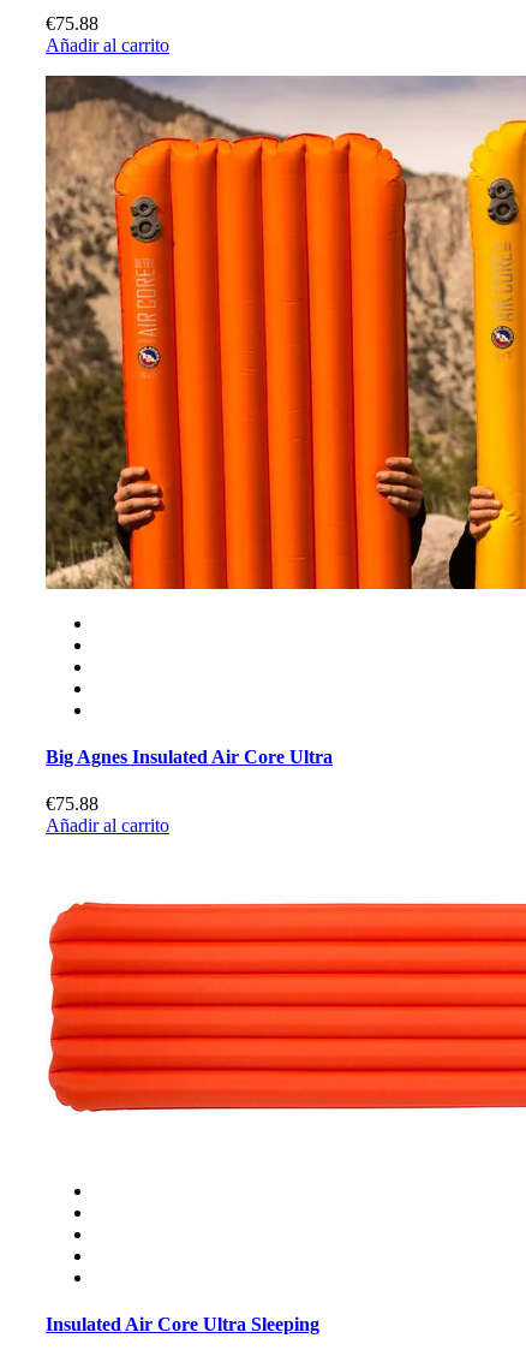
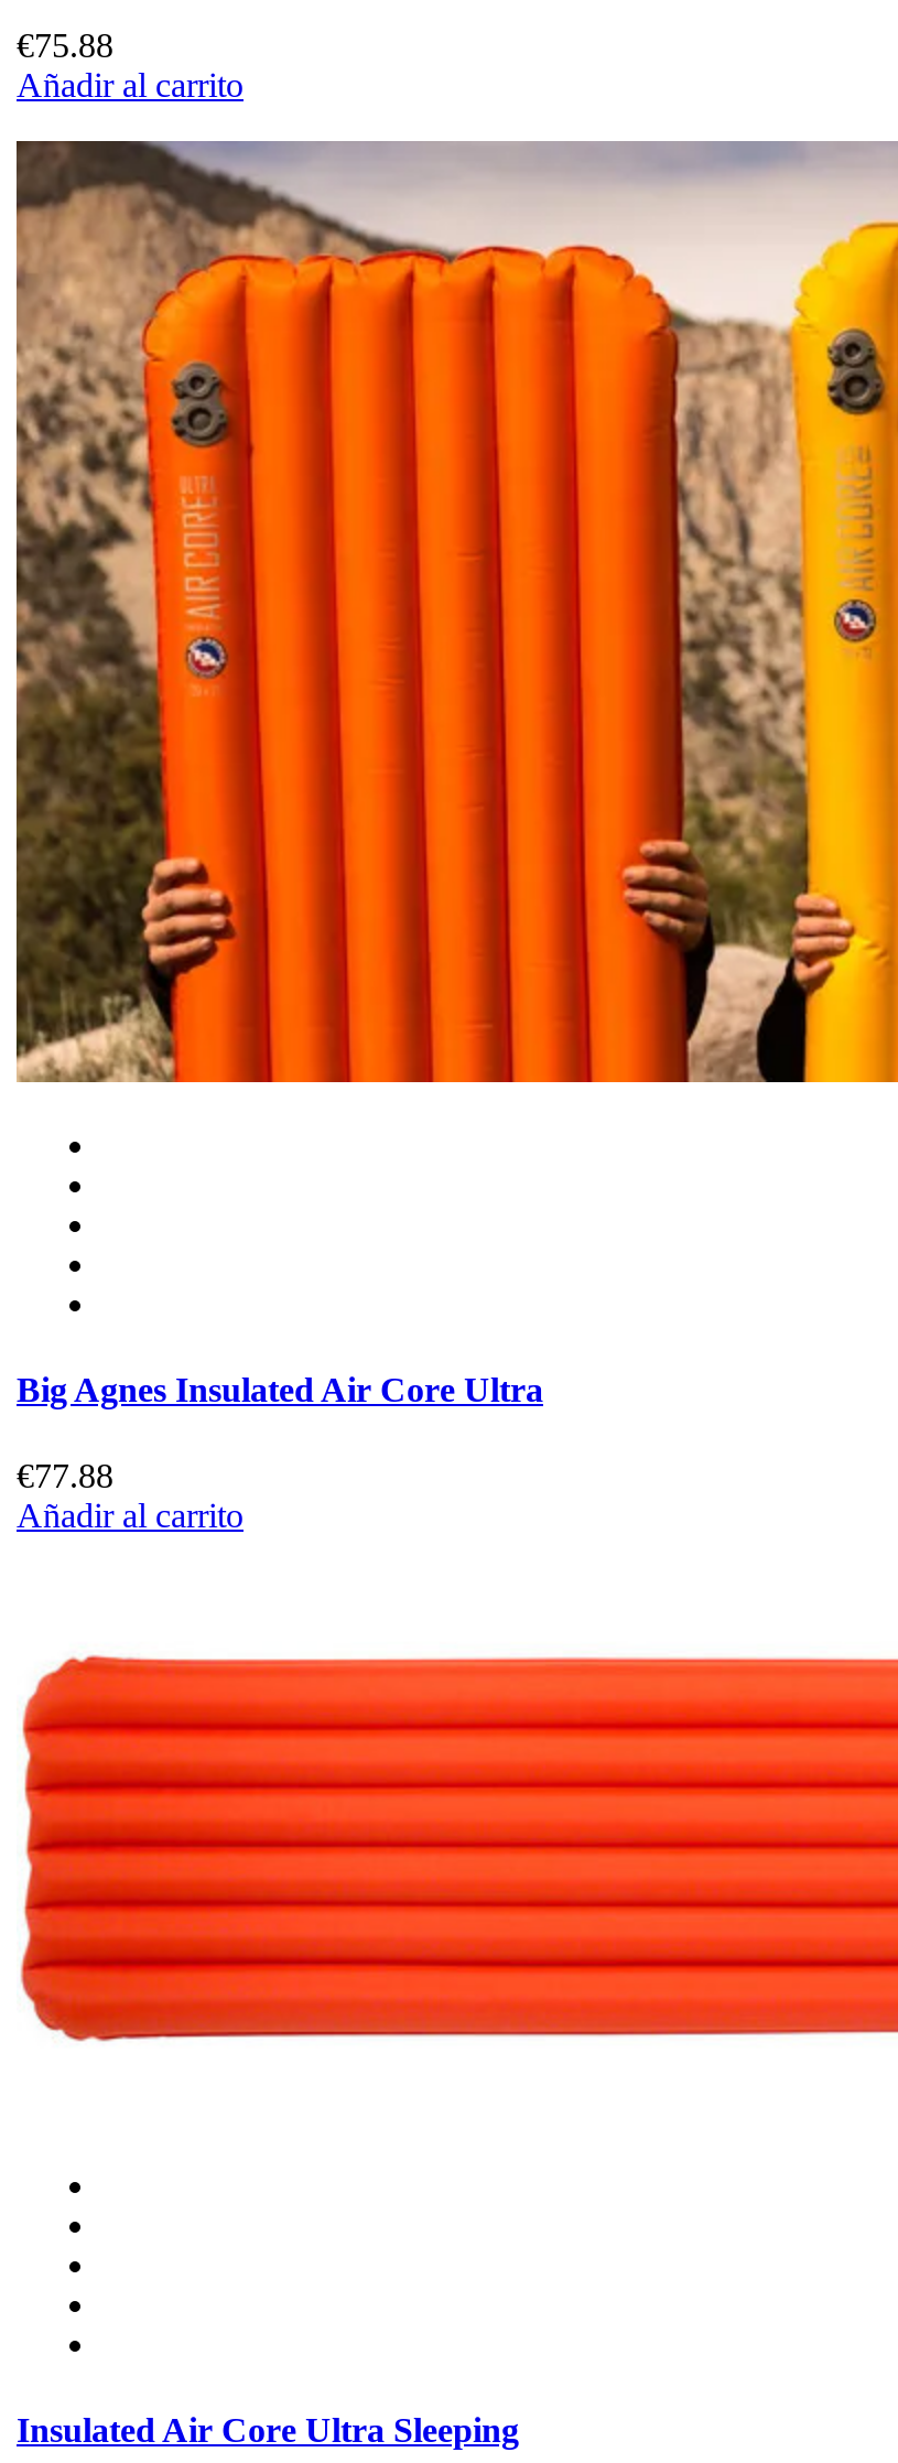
- €75.88
+ €77.88
